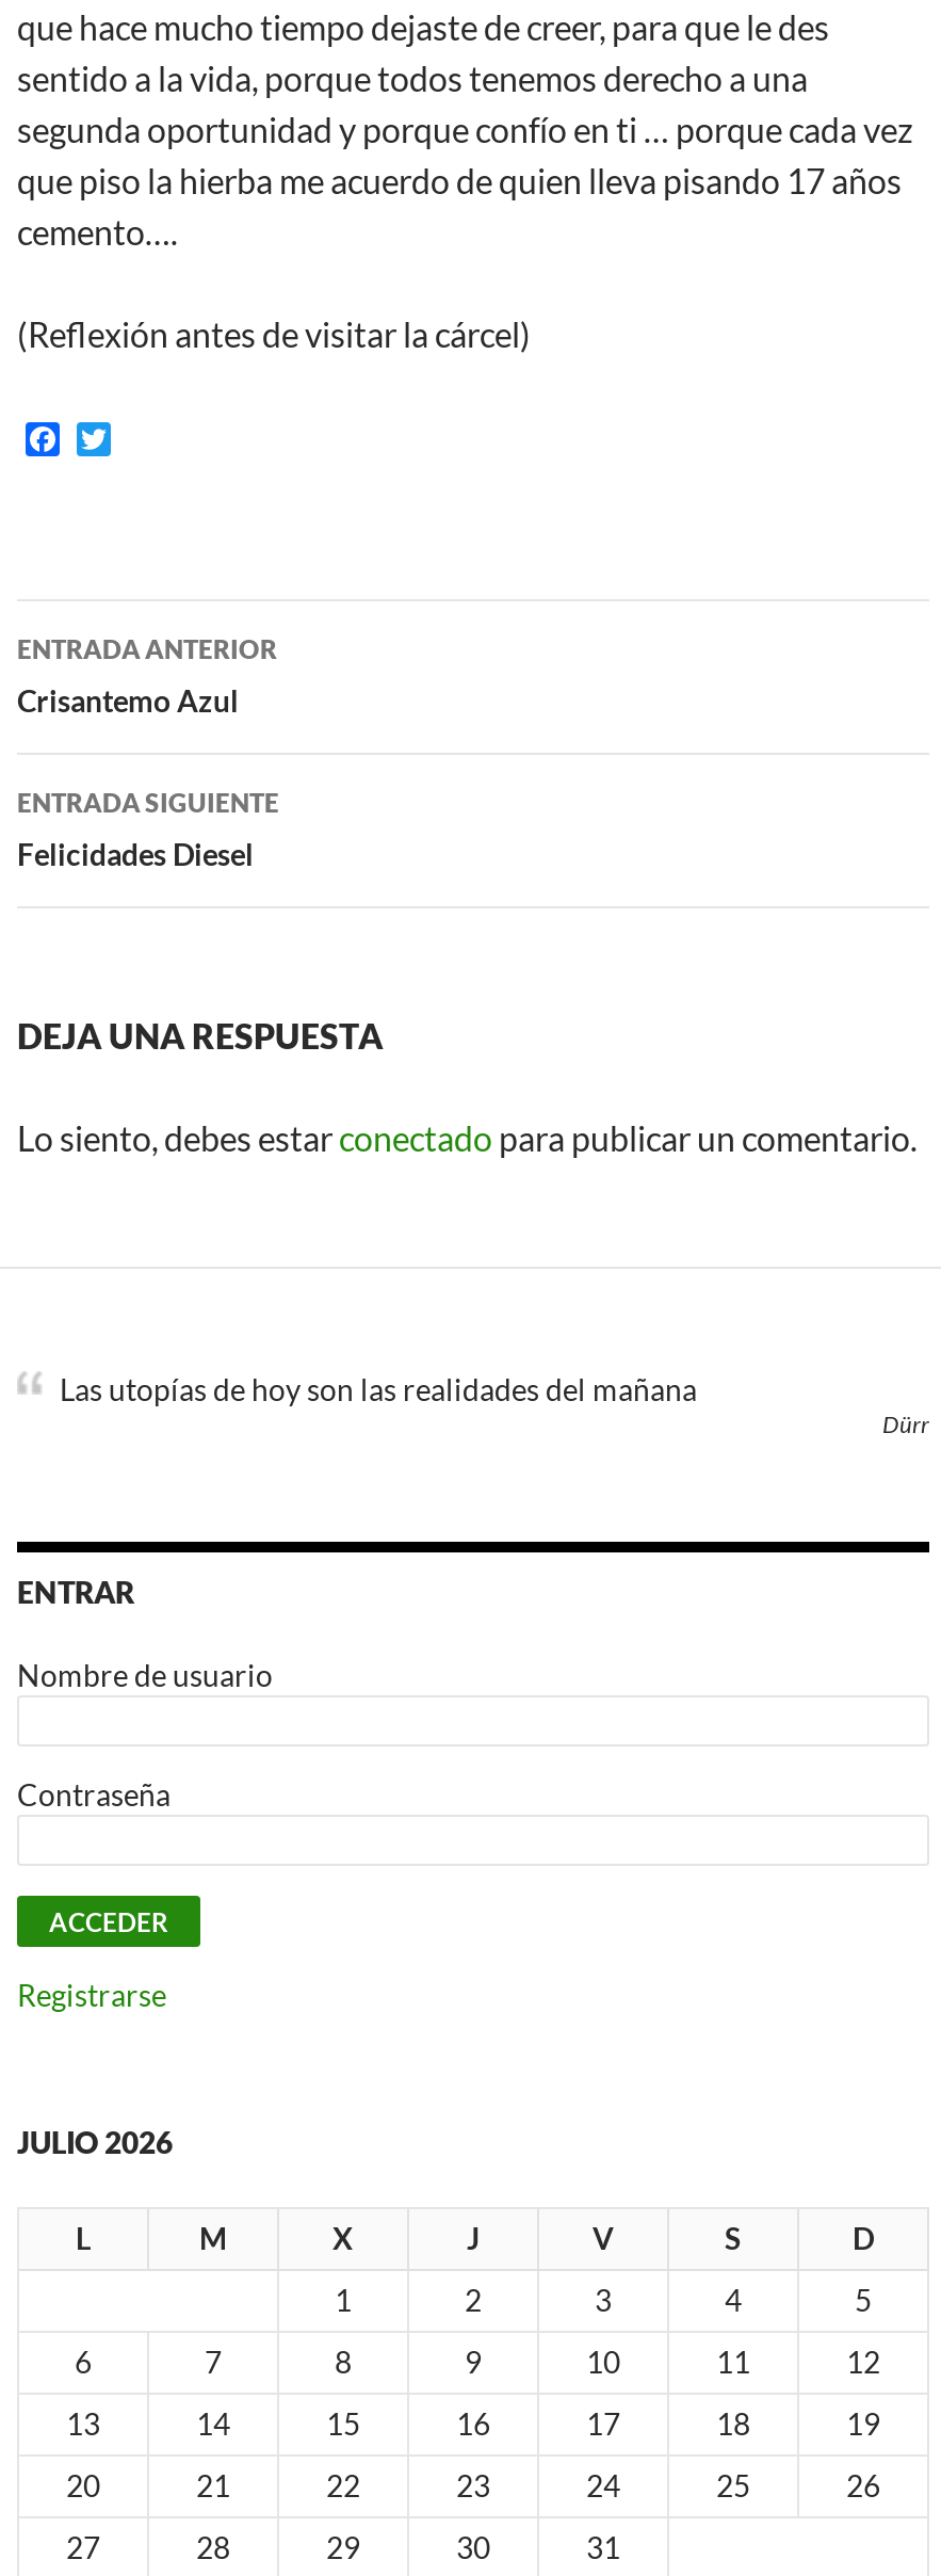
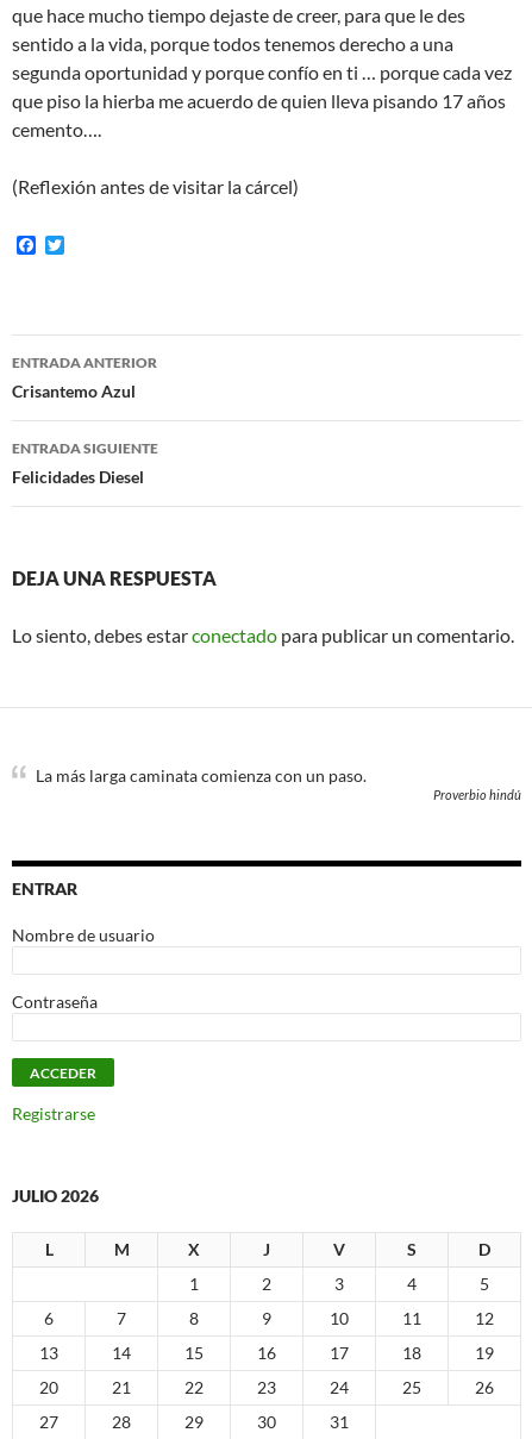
- Las utopías de hoy son las realidades del mañana
- Dürr
+ La más larga caminata comienza con un paso.
+ Proverbio hindú
